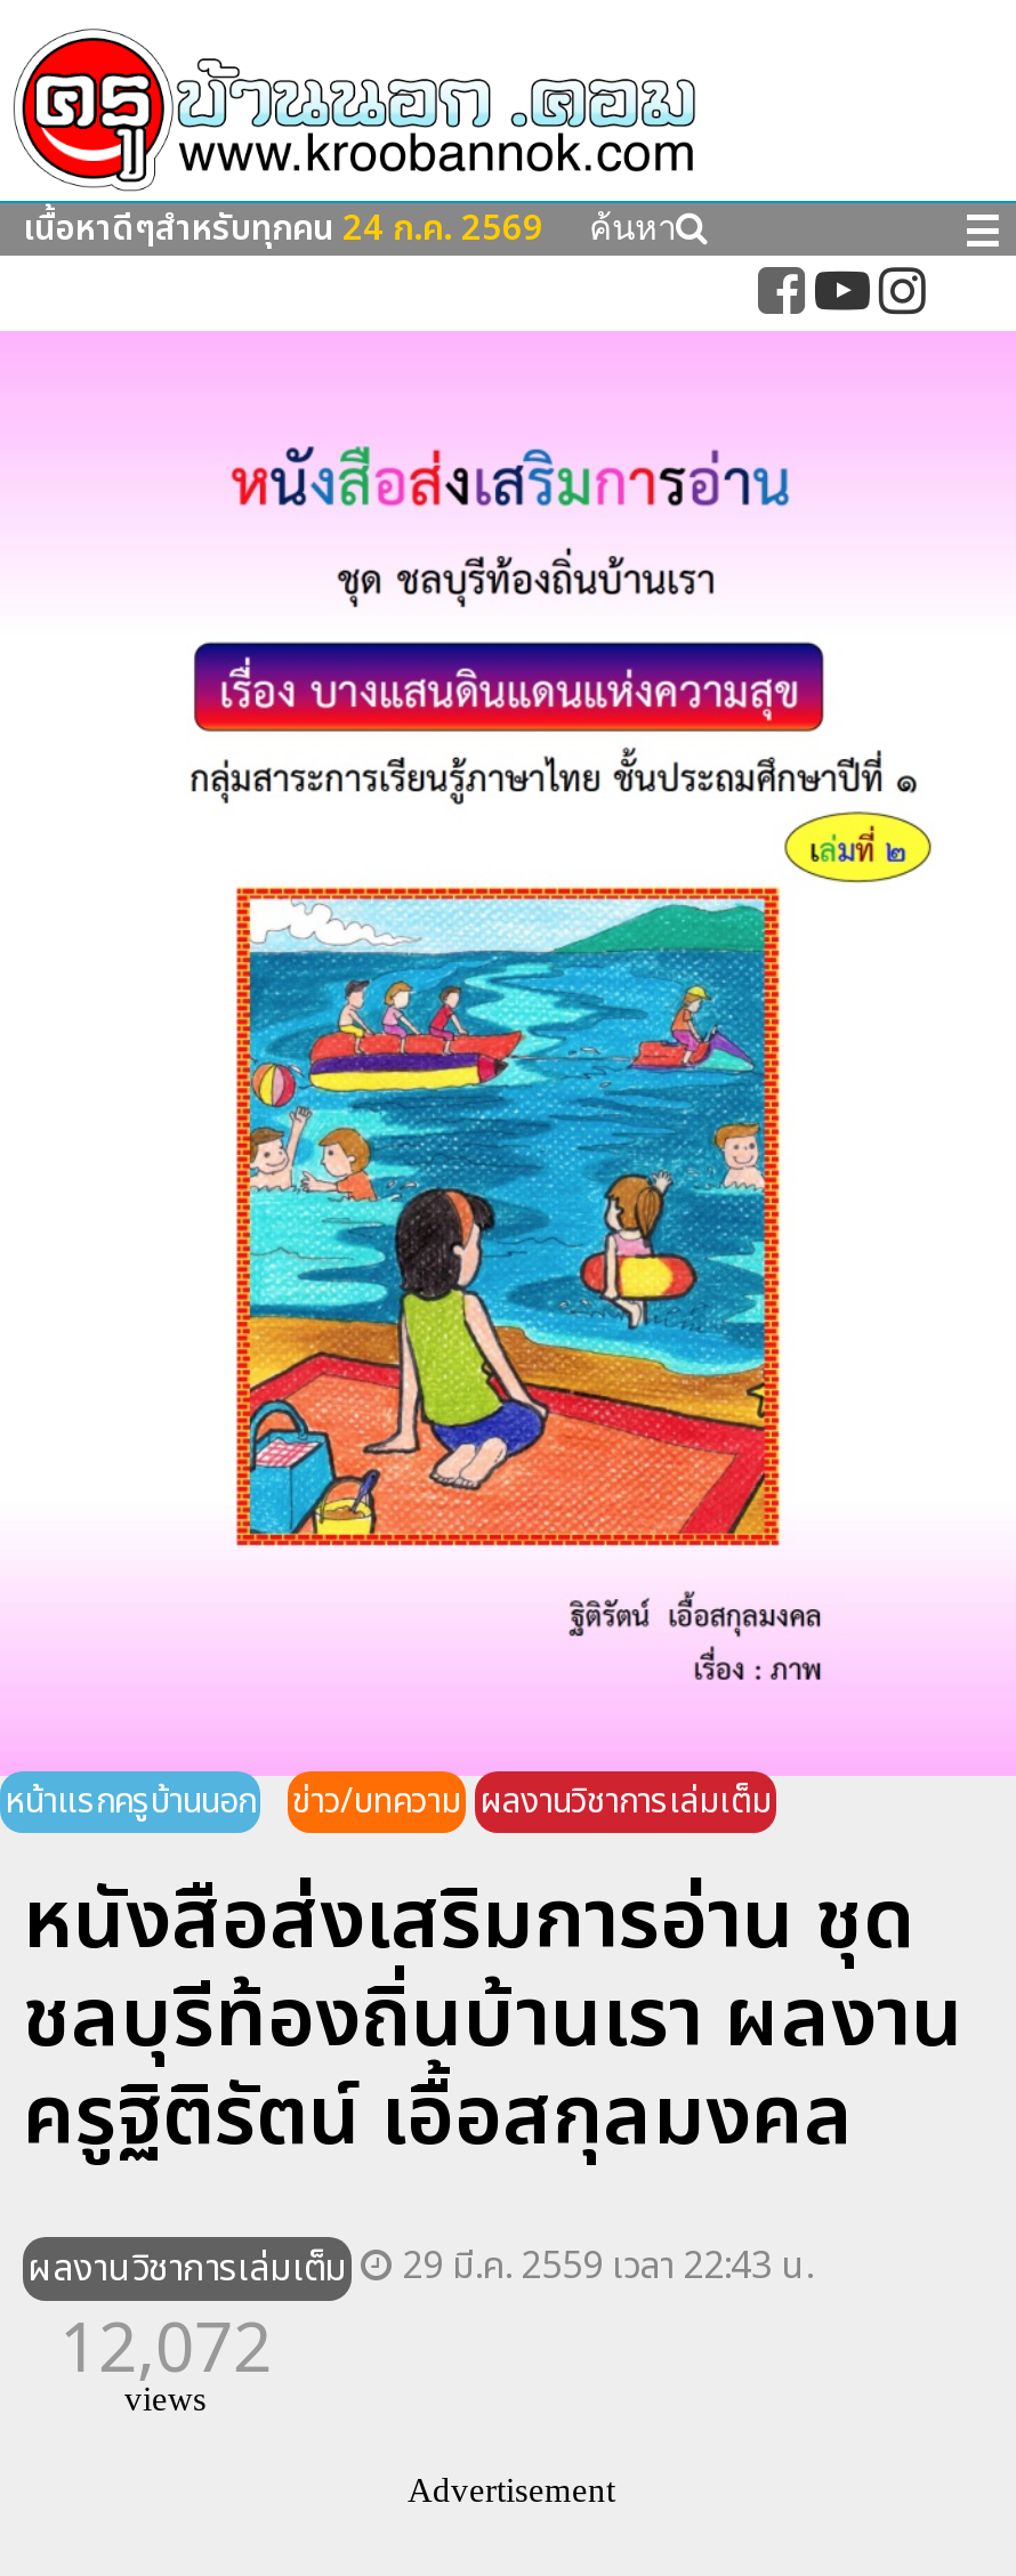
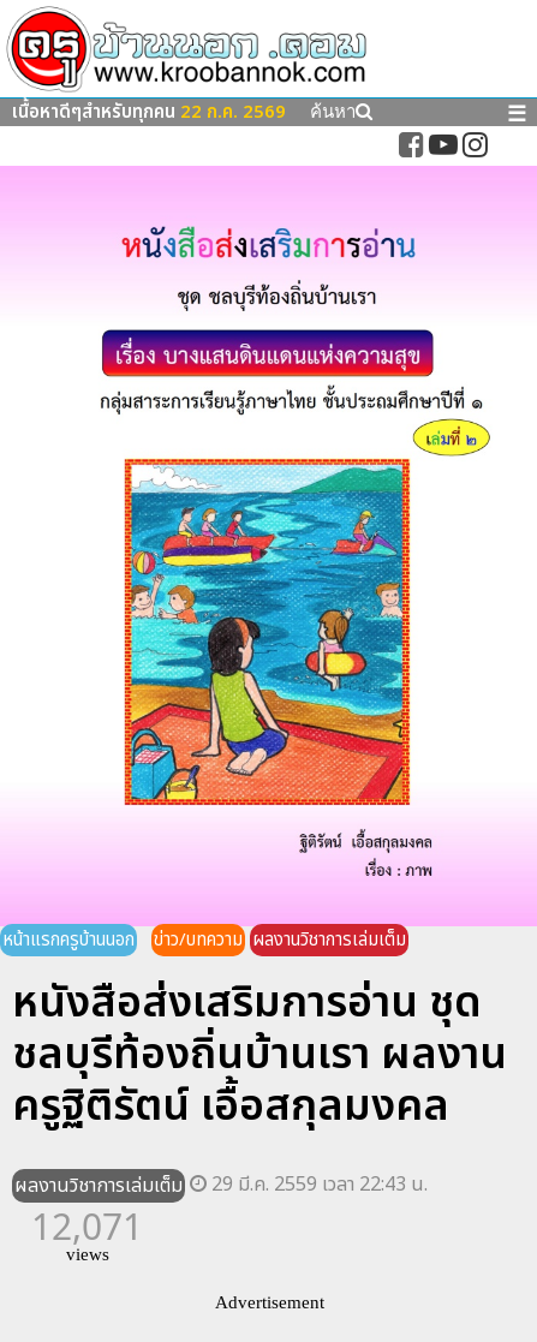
- เนื้อหาดีๆสำหรับทุกคน 24 ก.ค. 2569
+ เนื้อหาดีๆสำหรับทุกคน 22 ก.ค. 2569

- 12,072
+ 12,071
